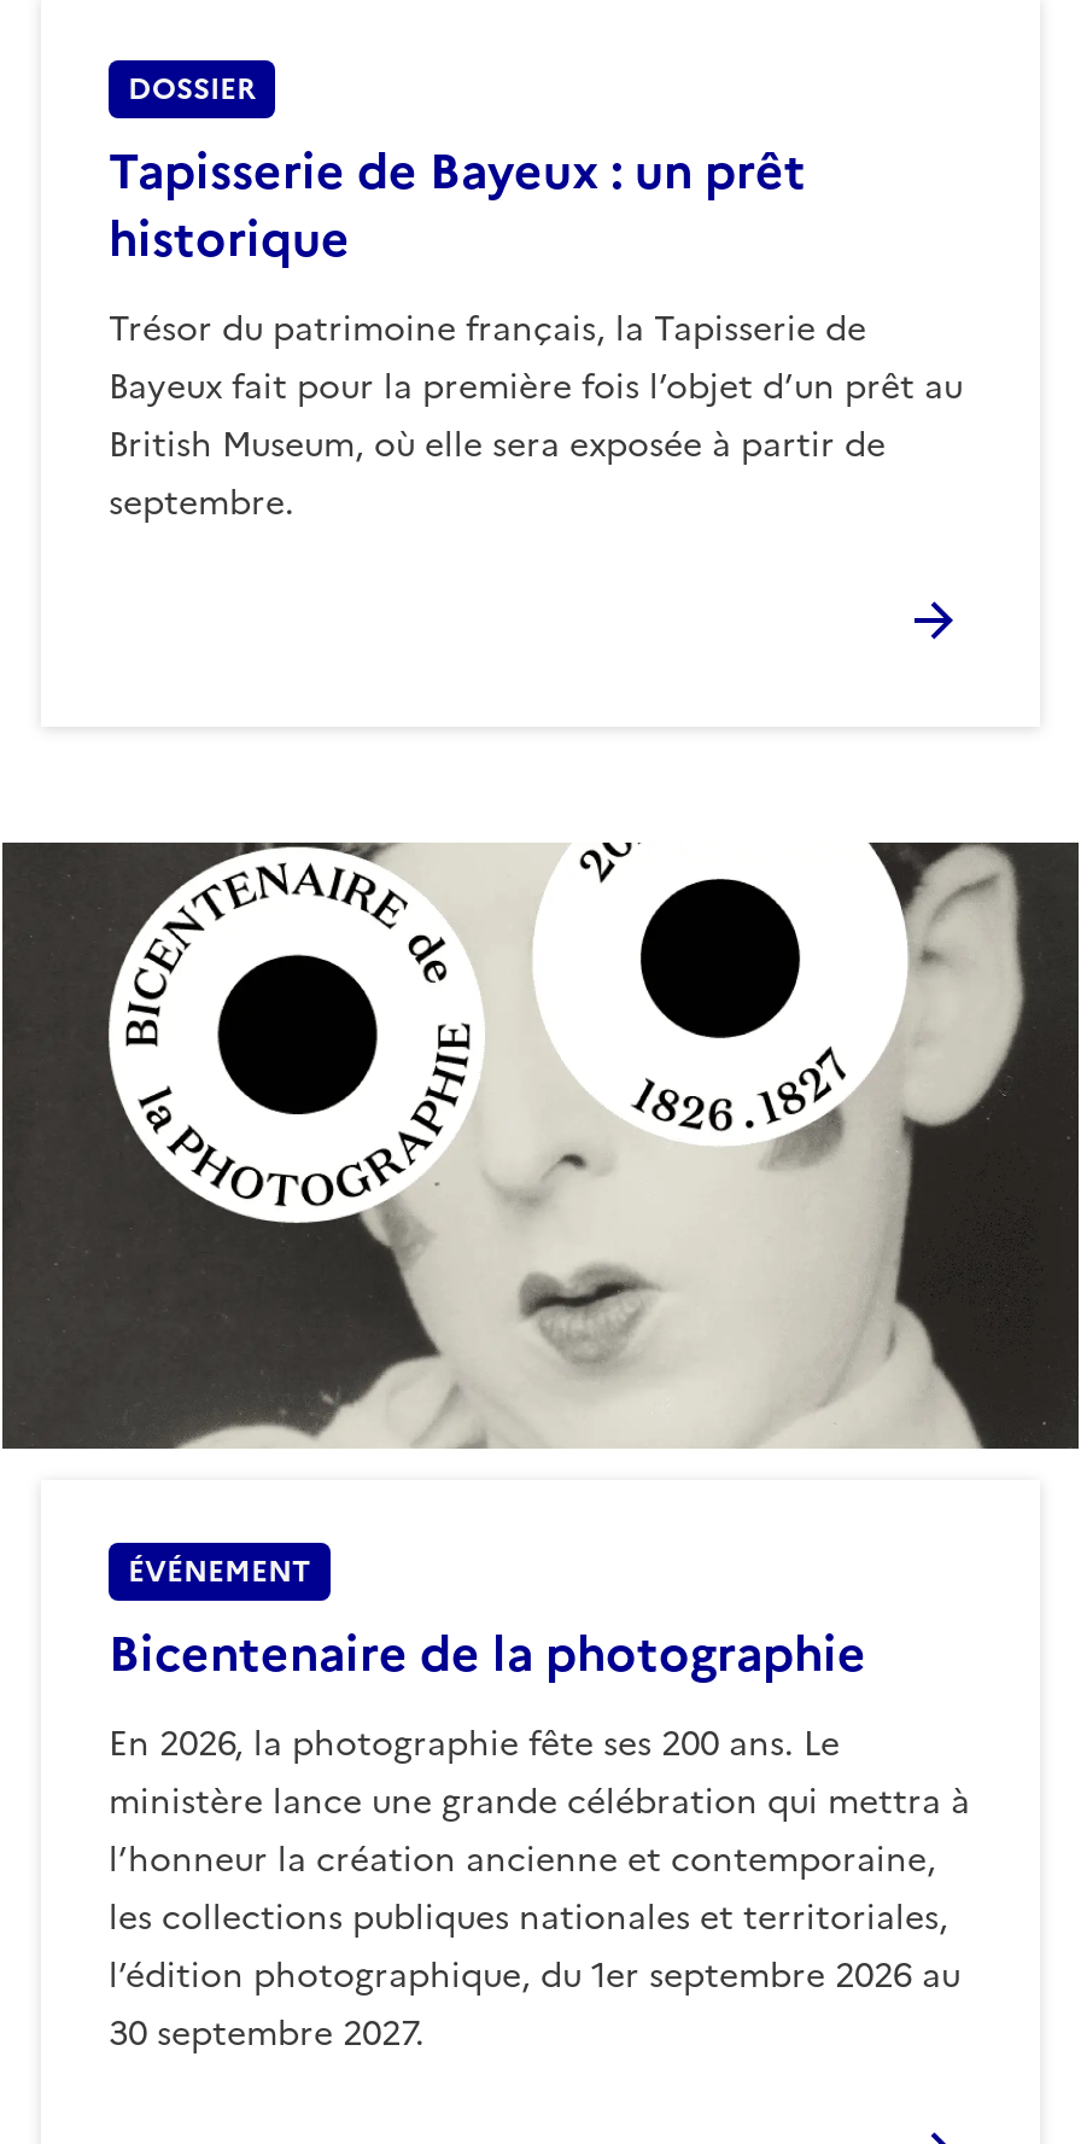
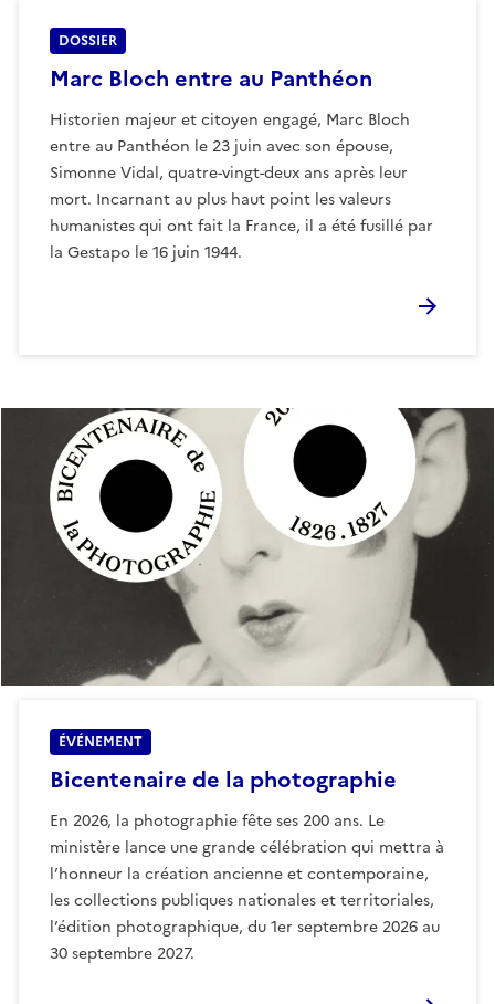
- Tapisserie de Bayeux : un prêt
- historique
- Trésor du patrimoine français, la Tapisserie de
- Bayeux fait pour la première fois l’objet d’un prêt au
- British Museum, où elle sera exposée à partir de
- septembre.
+ Marc Bloch entre au Panthéon
+ Historien majeur et citoyen engagé, Marc Bloch
+ entre au Panthéon le 23 juin avec son épouse,
+ Simonne Vidal, quatre-vingt-deux ans après leur
+ mort. Incarnant au plus haut point les valeurs
+ humanistes qui ont fait la France, il a été fusillé par
+ la Gestapo le 16 juin 1944.
